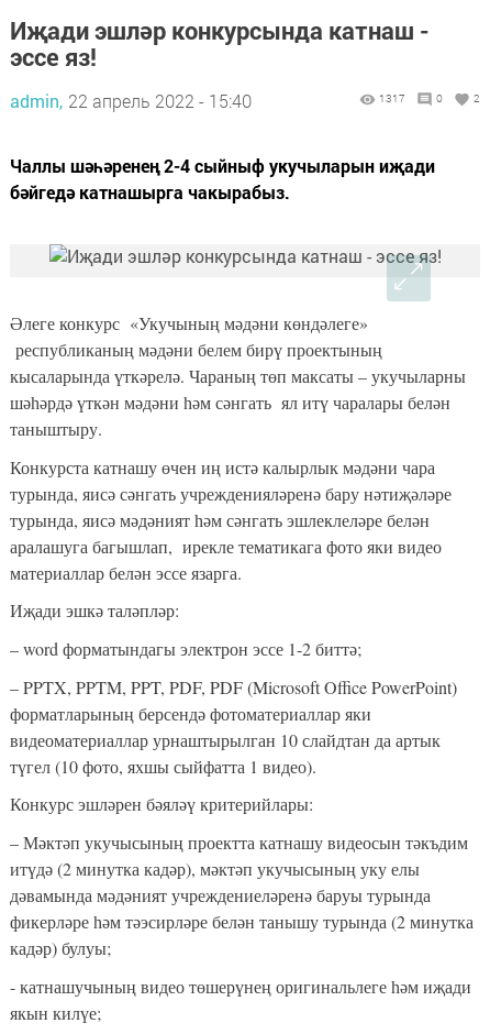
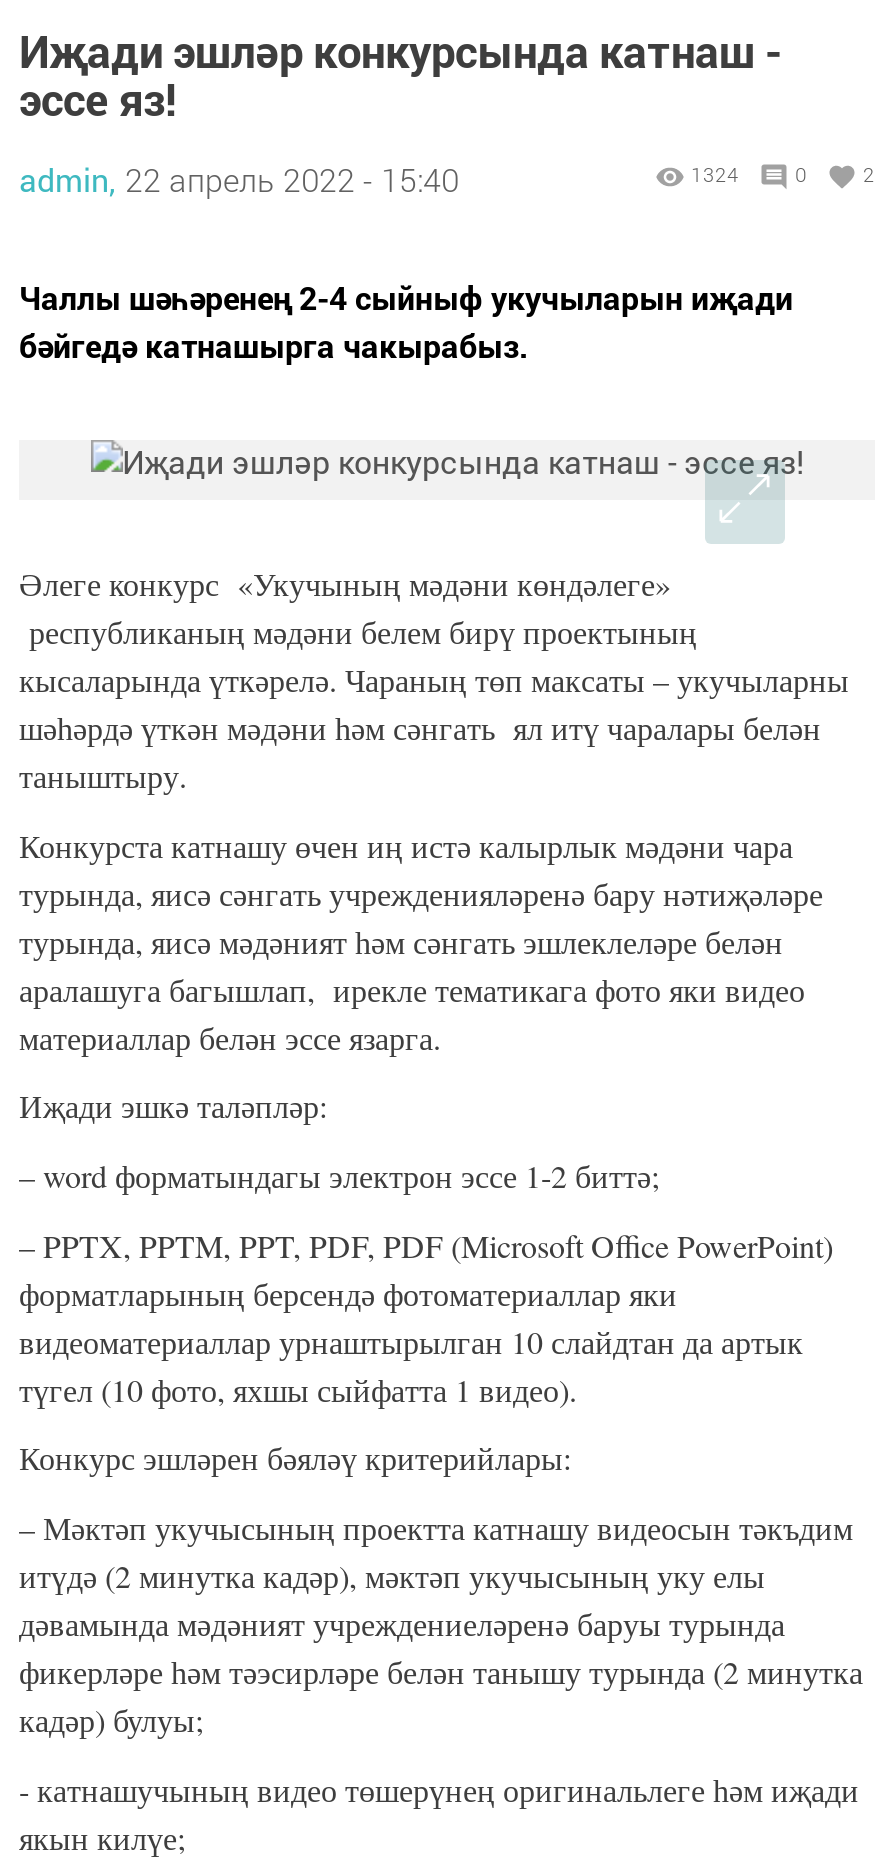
- 1317
+ 1324
